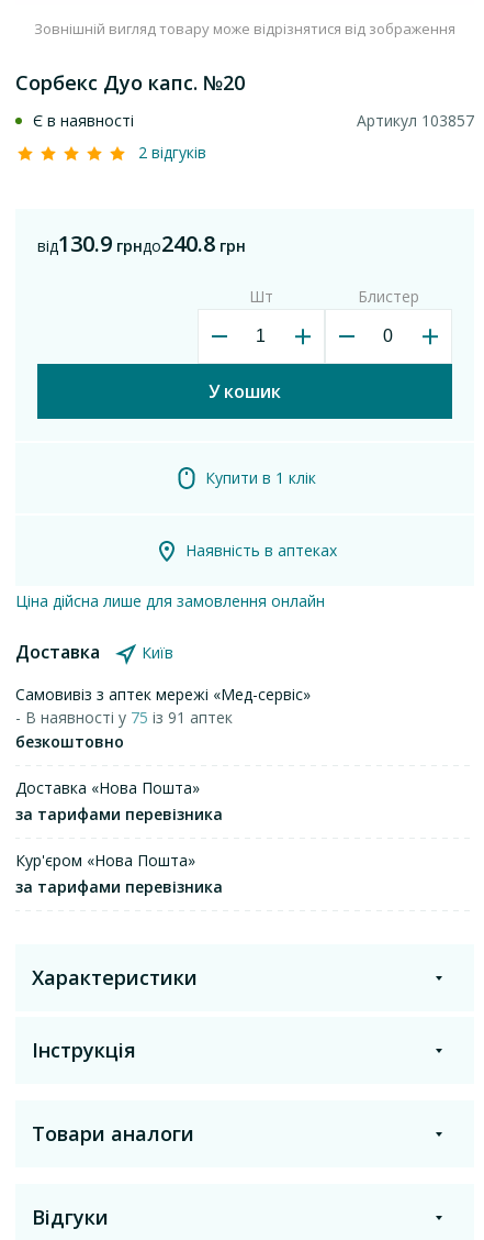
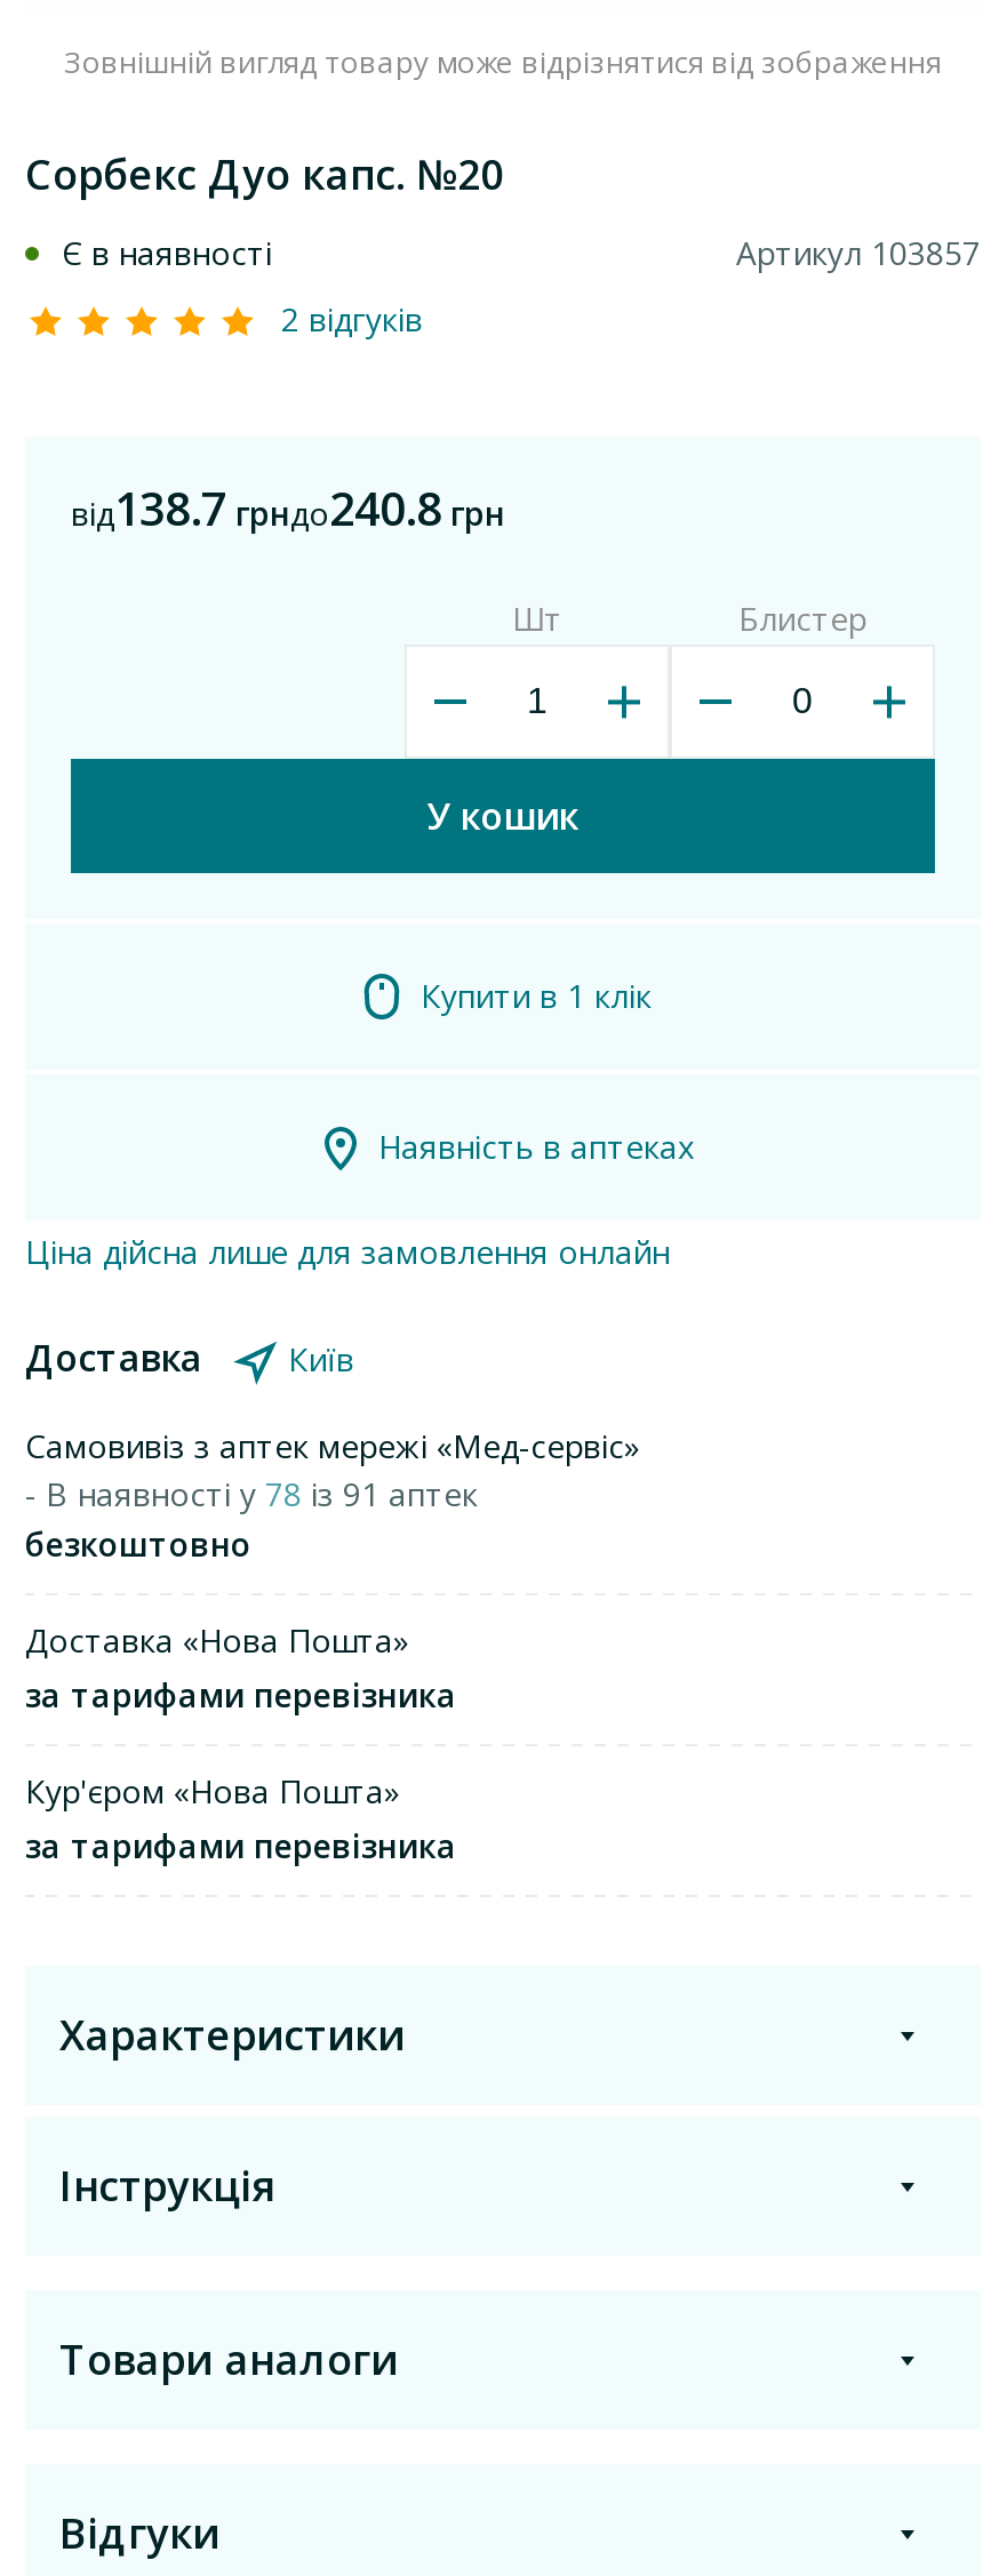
- від130.9 грндо240.8 грн
+ від138.7 грндо240.8 грн

- - В наявності у 75 із 91 аптек
+ - В наявності у 78 із 91 аптек
